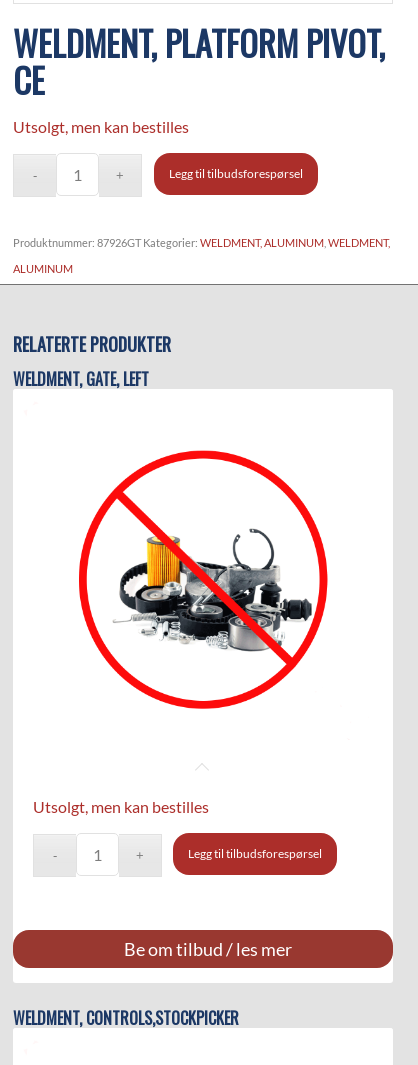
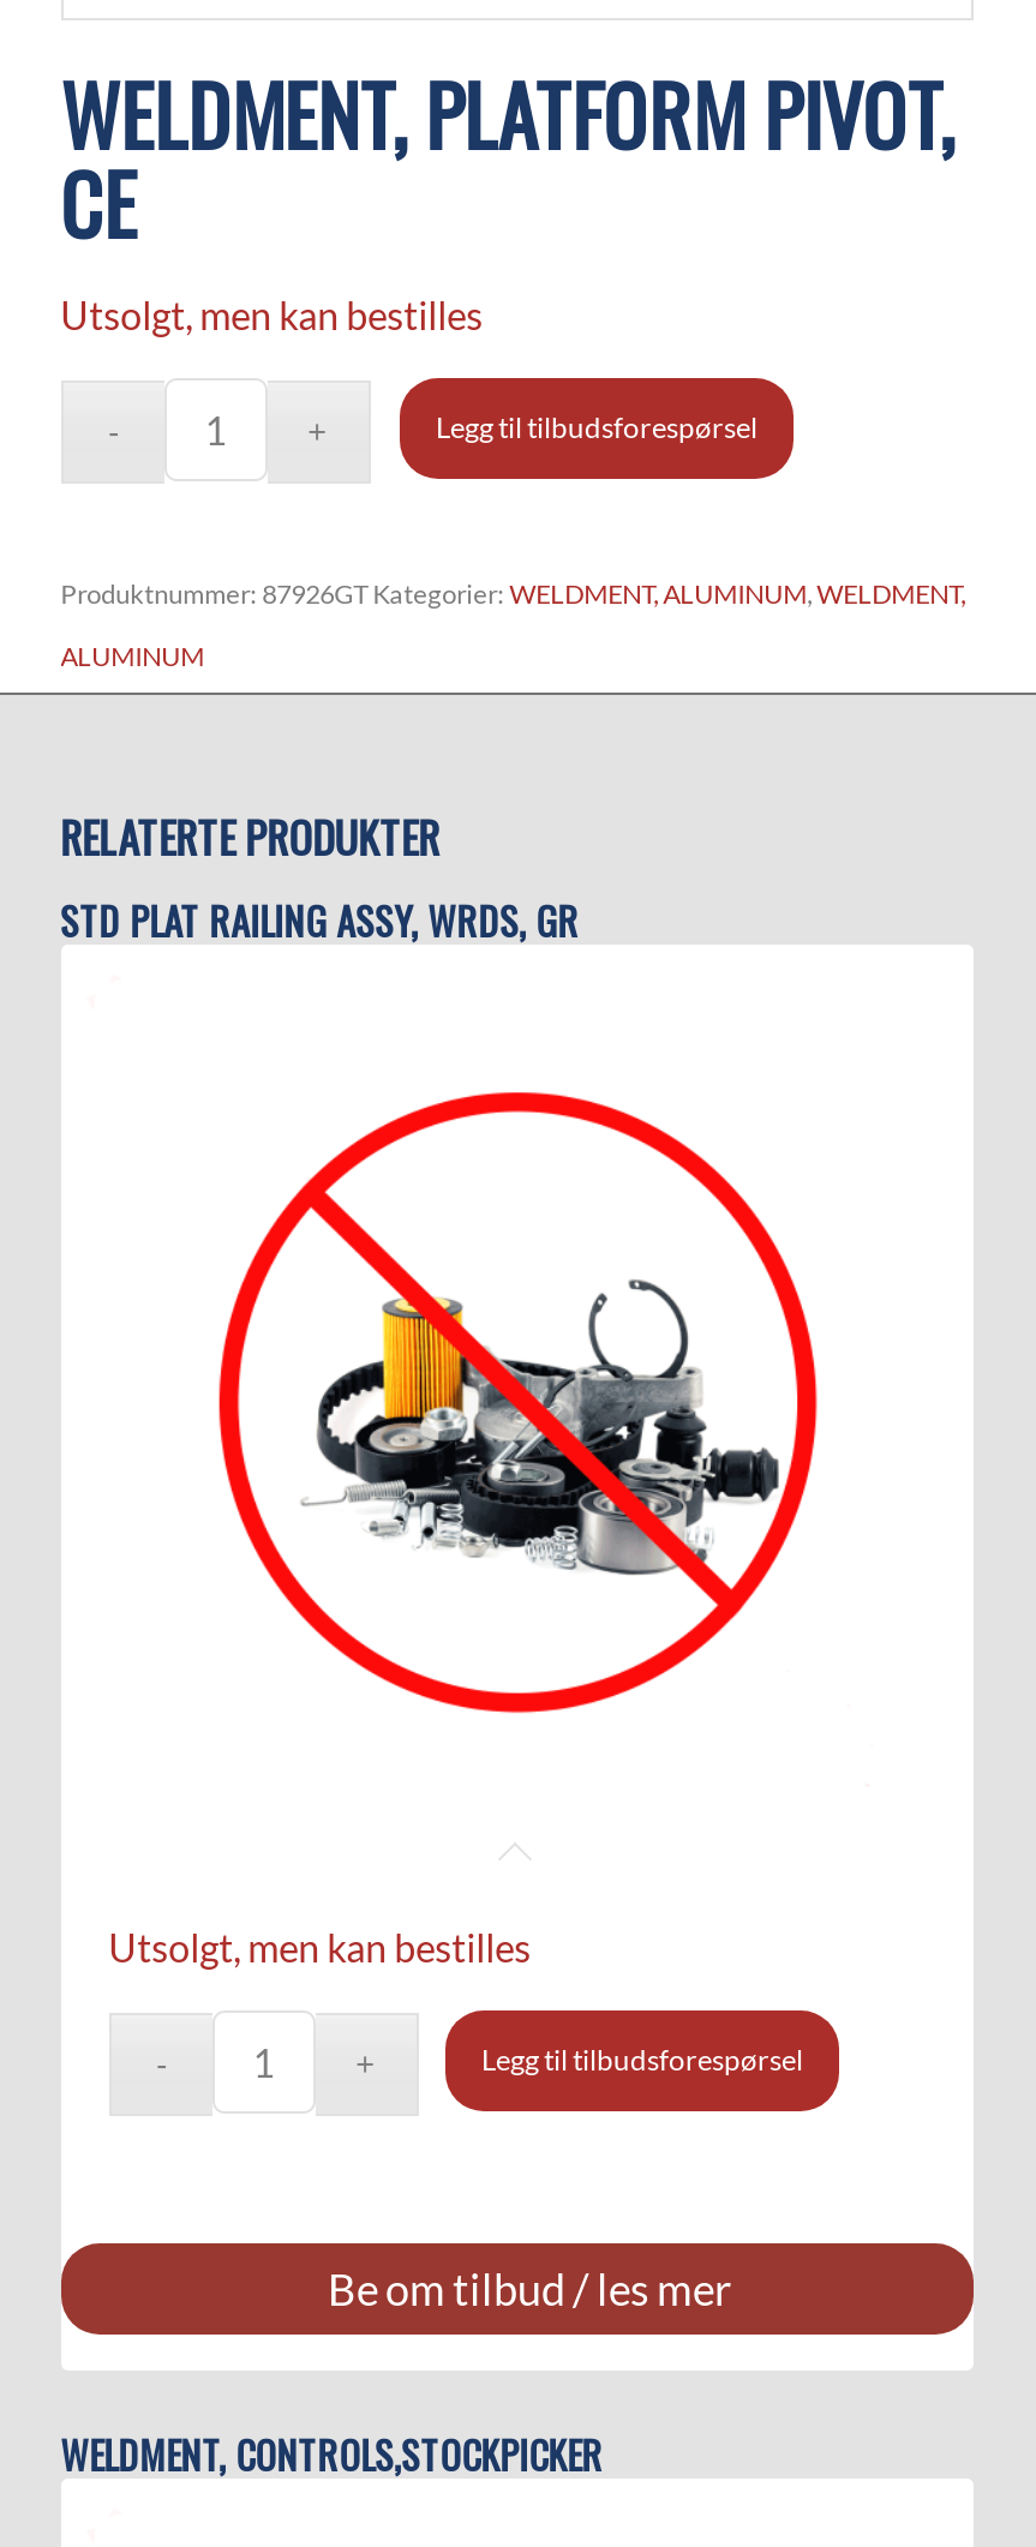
- WELDMENT, GATE, LEFT
+ STD PLAT RAILING ASSY, WRDS, GR
